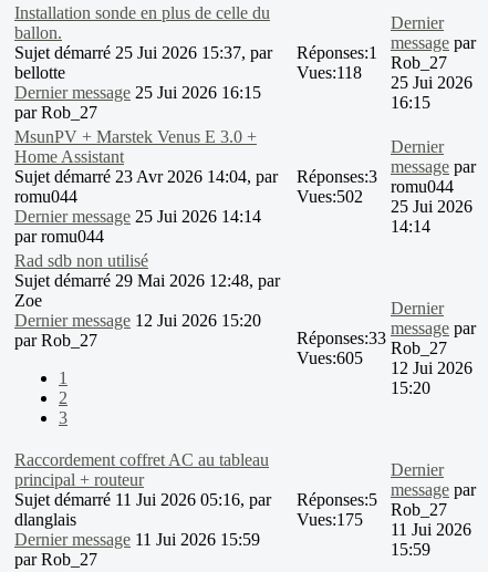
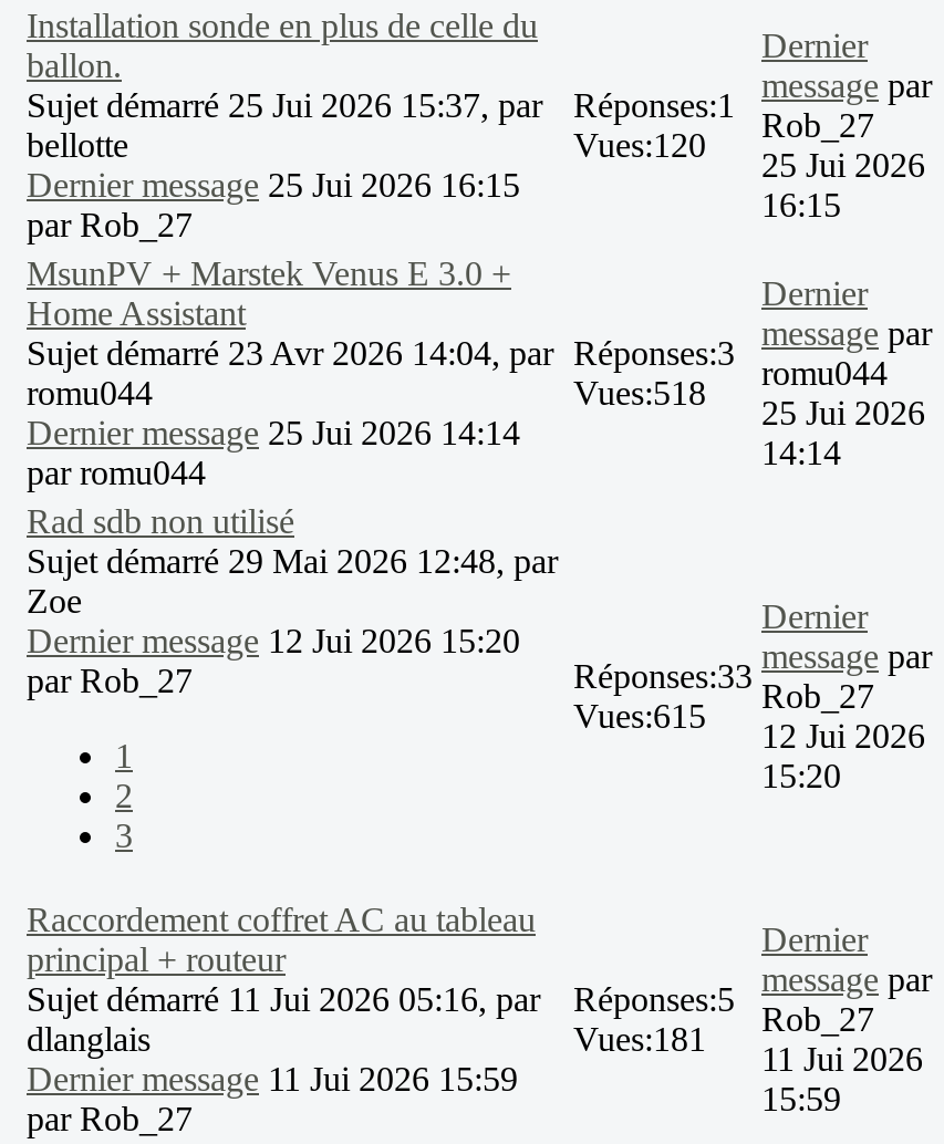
- Vues:118
+ Vues:120

- Vues:502
+ Vues:518

- Vues:605
+ Vues:615

- Vues:175
+ Vues:181
